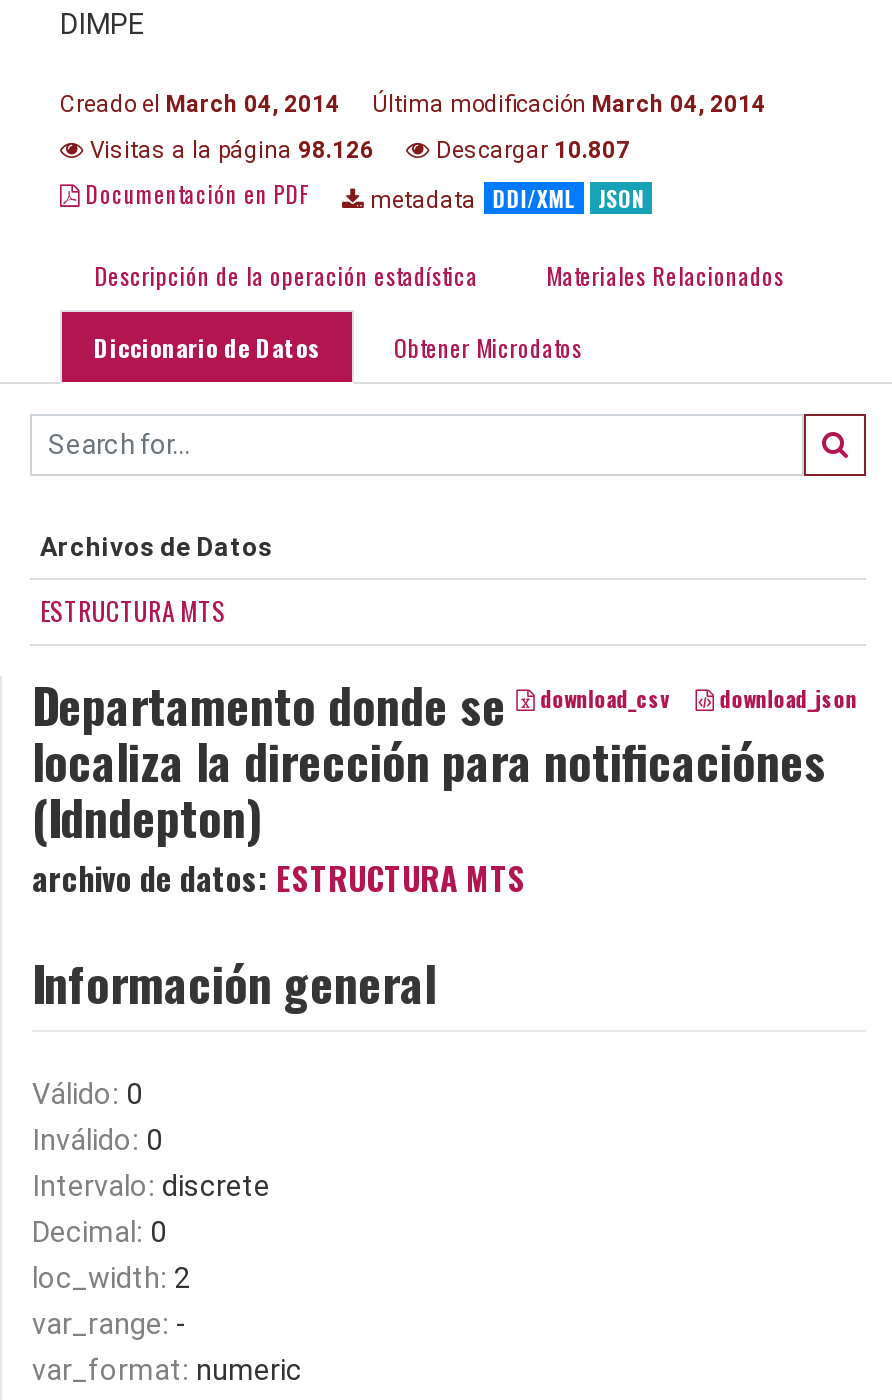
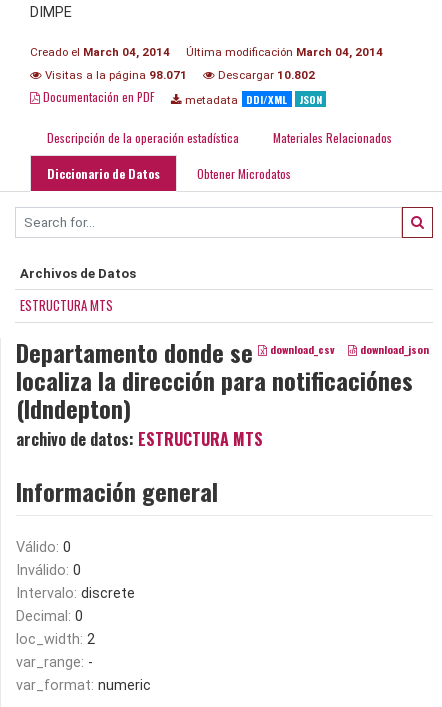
- Visitas a la página 98.126
+ Visitas a la página 98.071

- Descargar 10.807
+ Descargar 10.802
